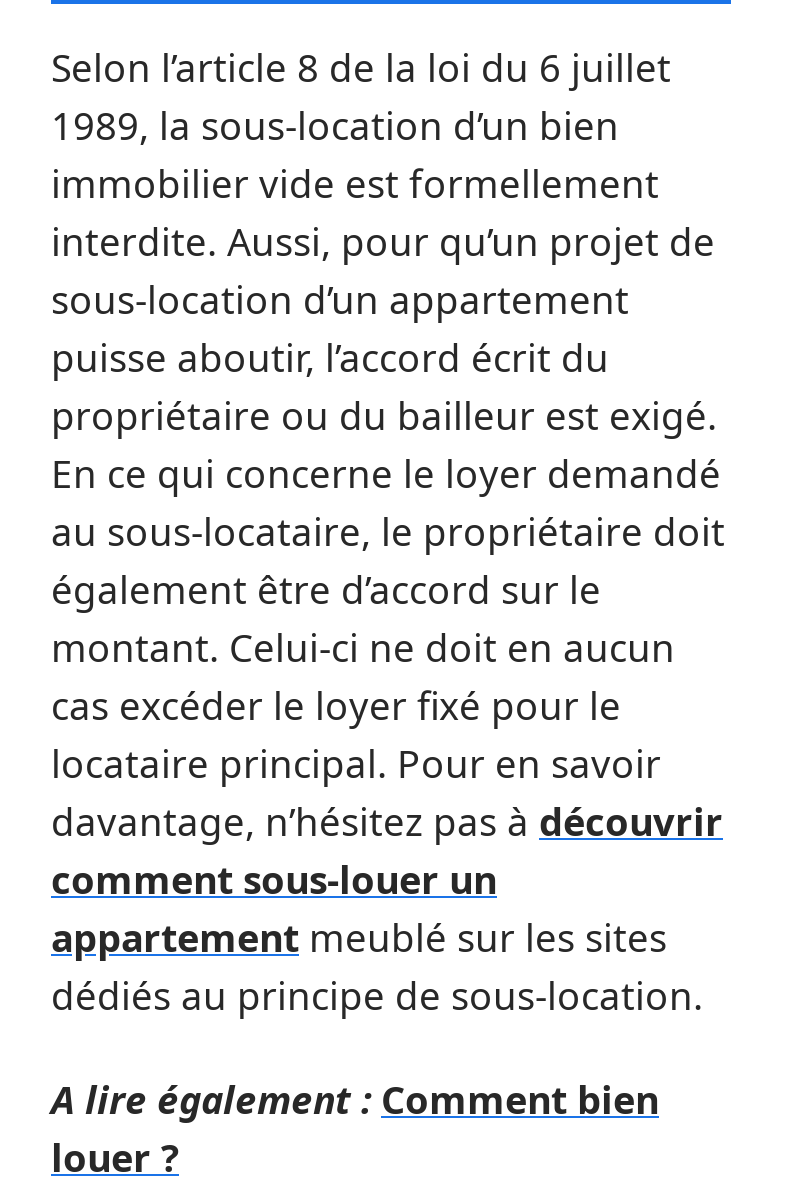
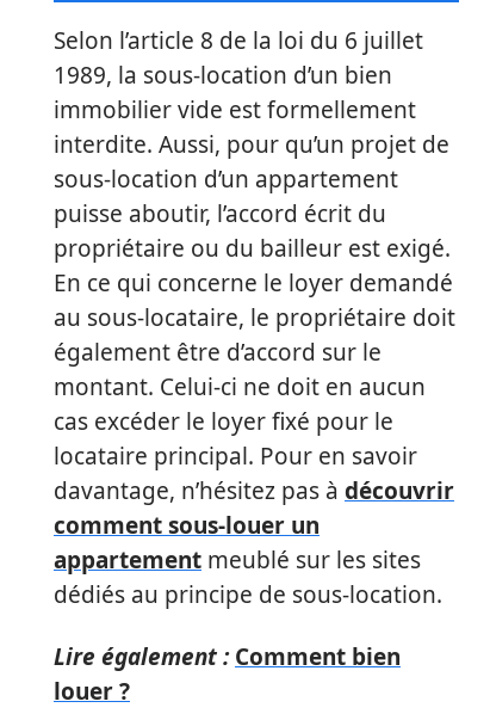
- A lire également : Comment bien
+ Lire également : Comment bien
